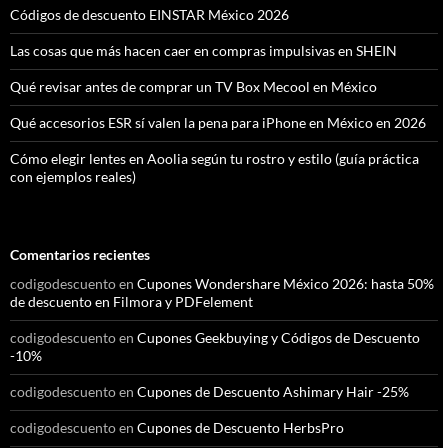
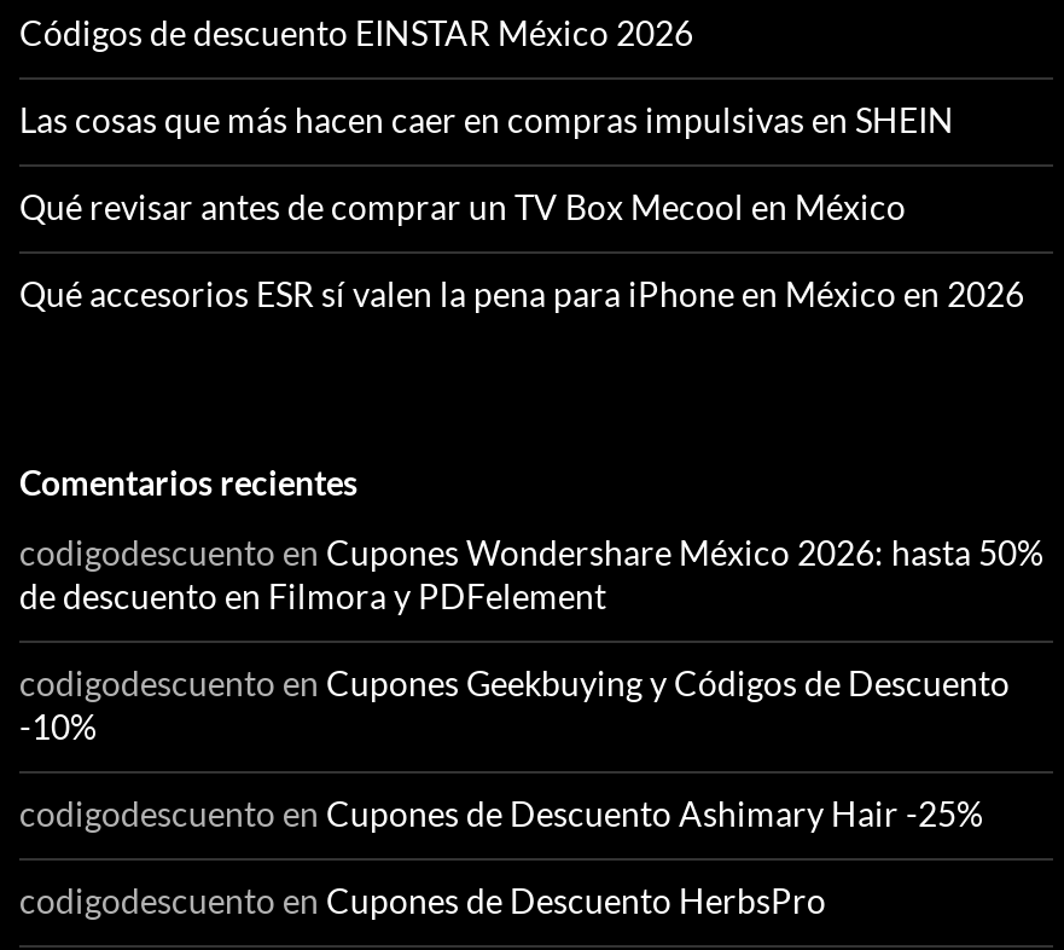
- Cómo elegir lentes en Aoolia según tu rostro y estilo (guía práctica
- con ejemplos reales)
